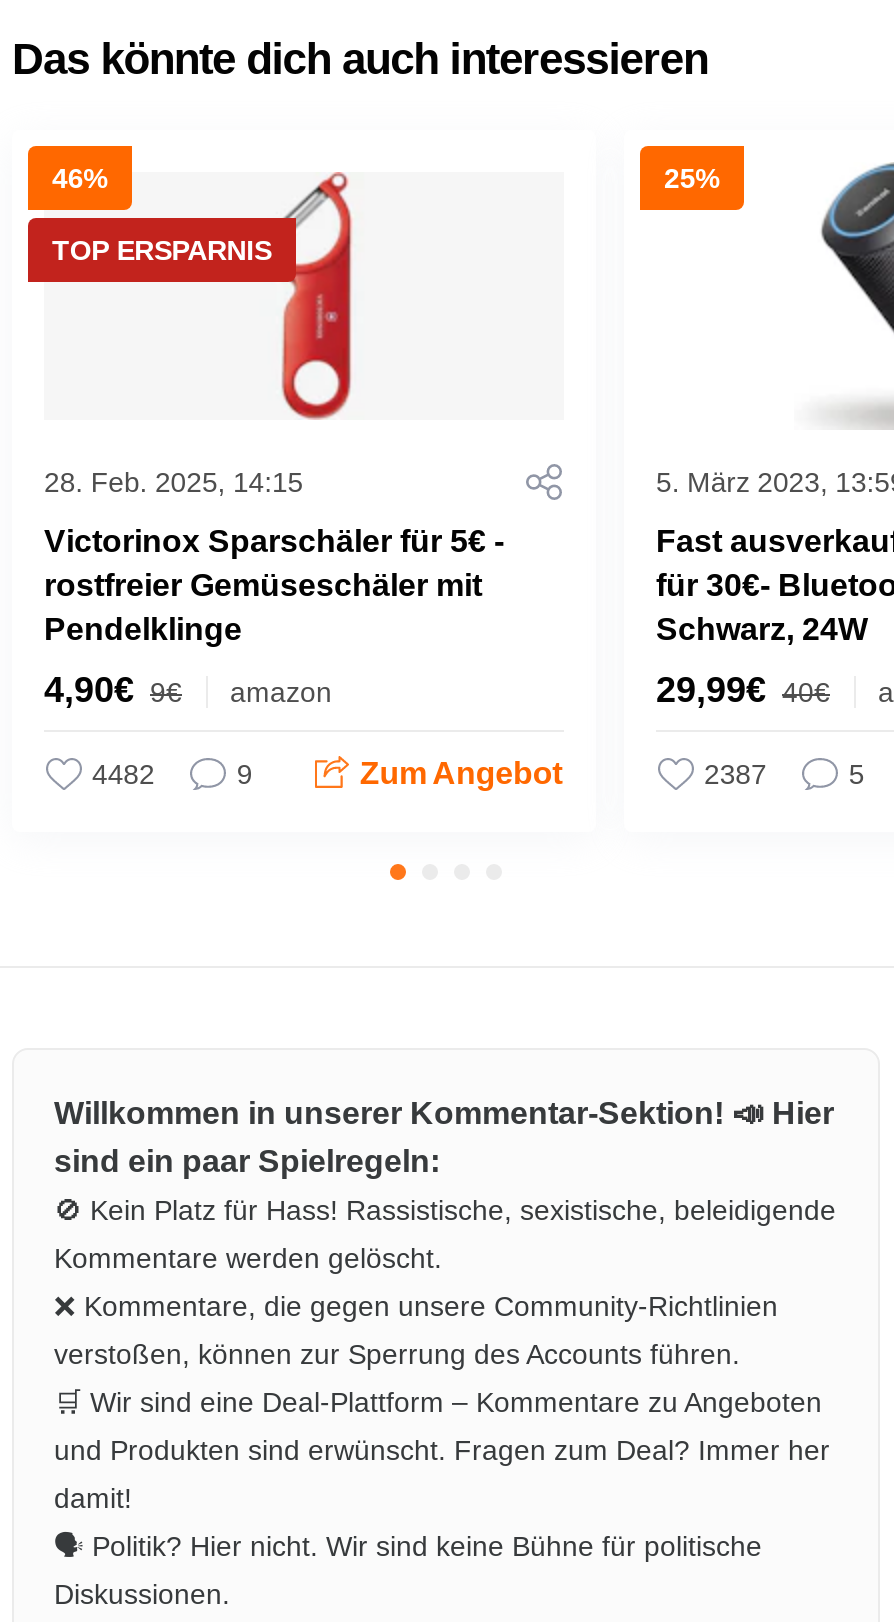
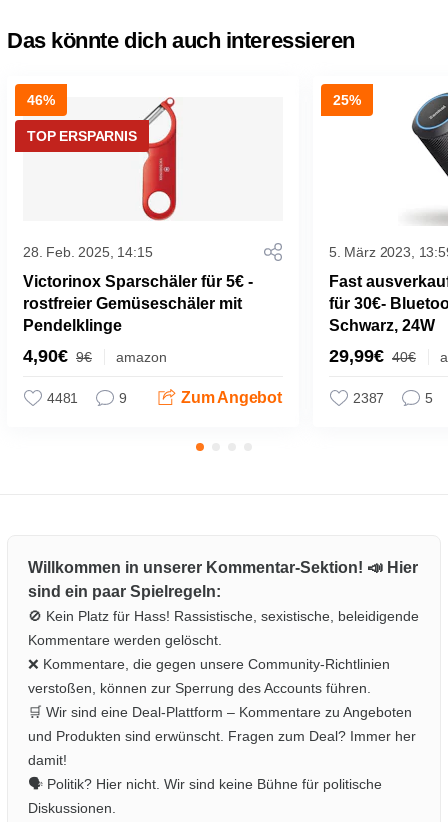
- 4482
+ 4481
